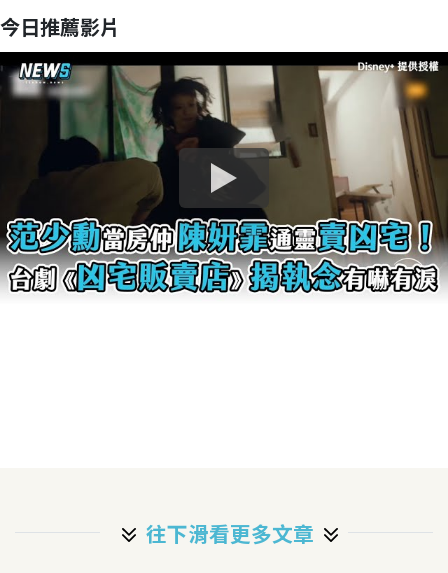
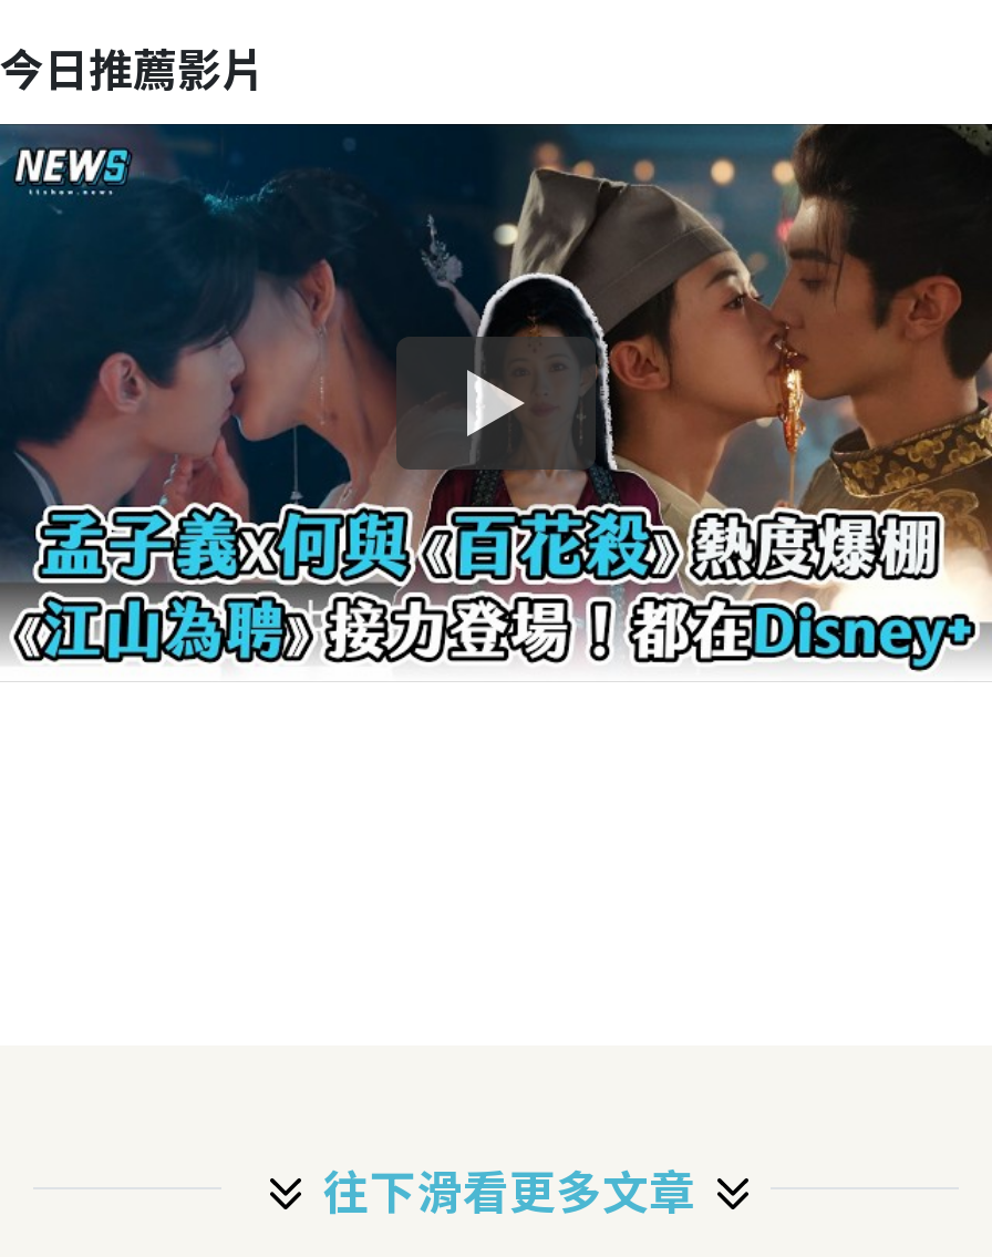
- [image]
+ [image]
